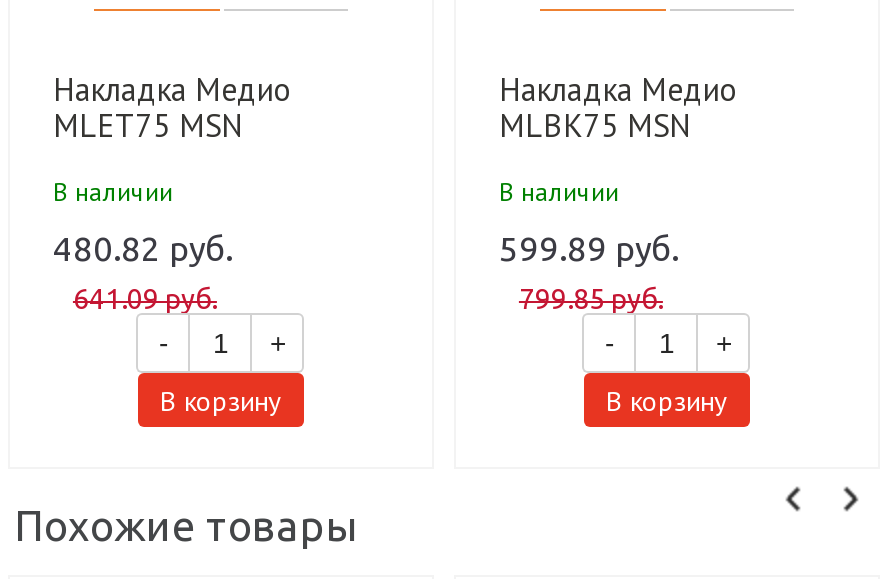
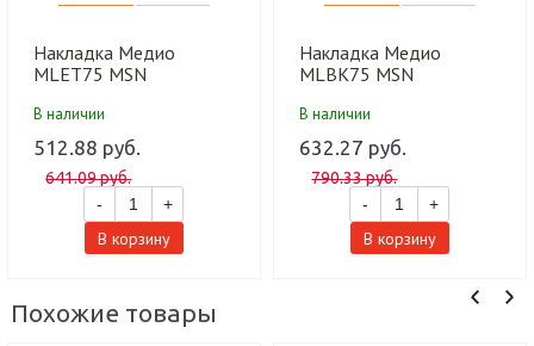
- 480.82 руб.
+ 512.88 руб.

- 599.89 руб.
+ 632.27 руб.

- 799.85 руб.
+ 790.33 руб.
